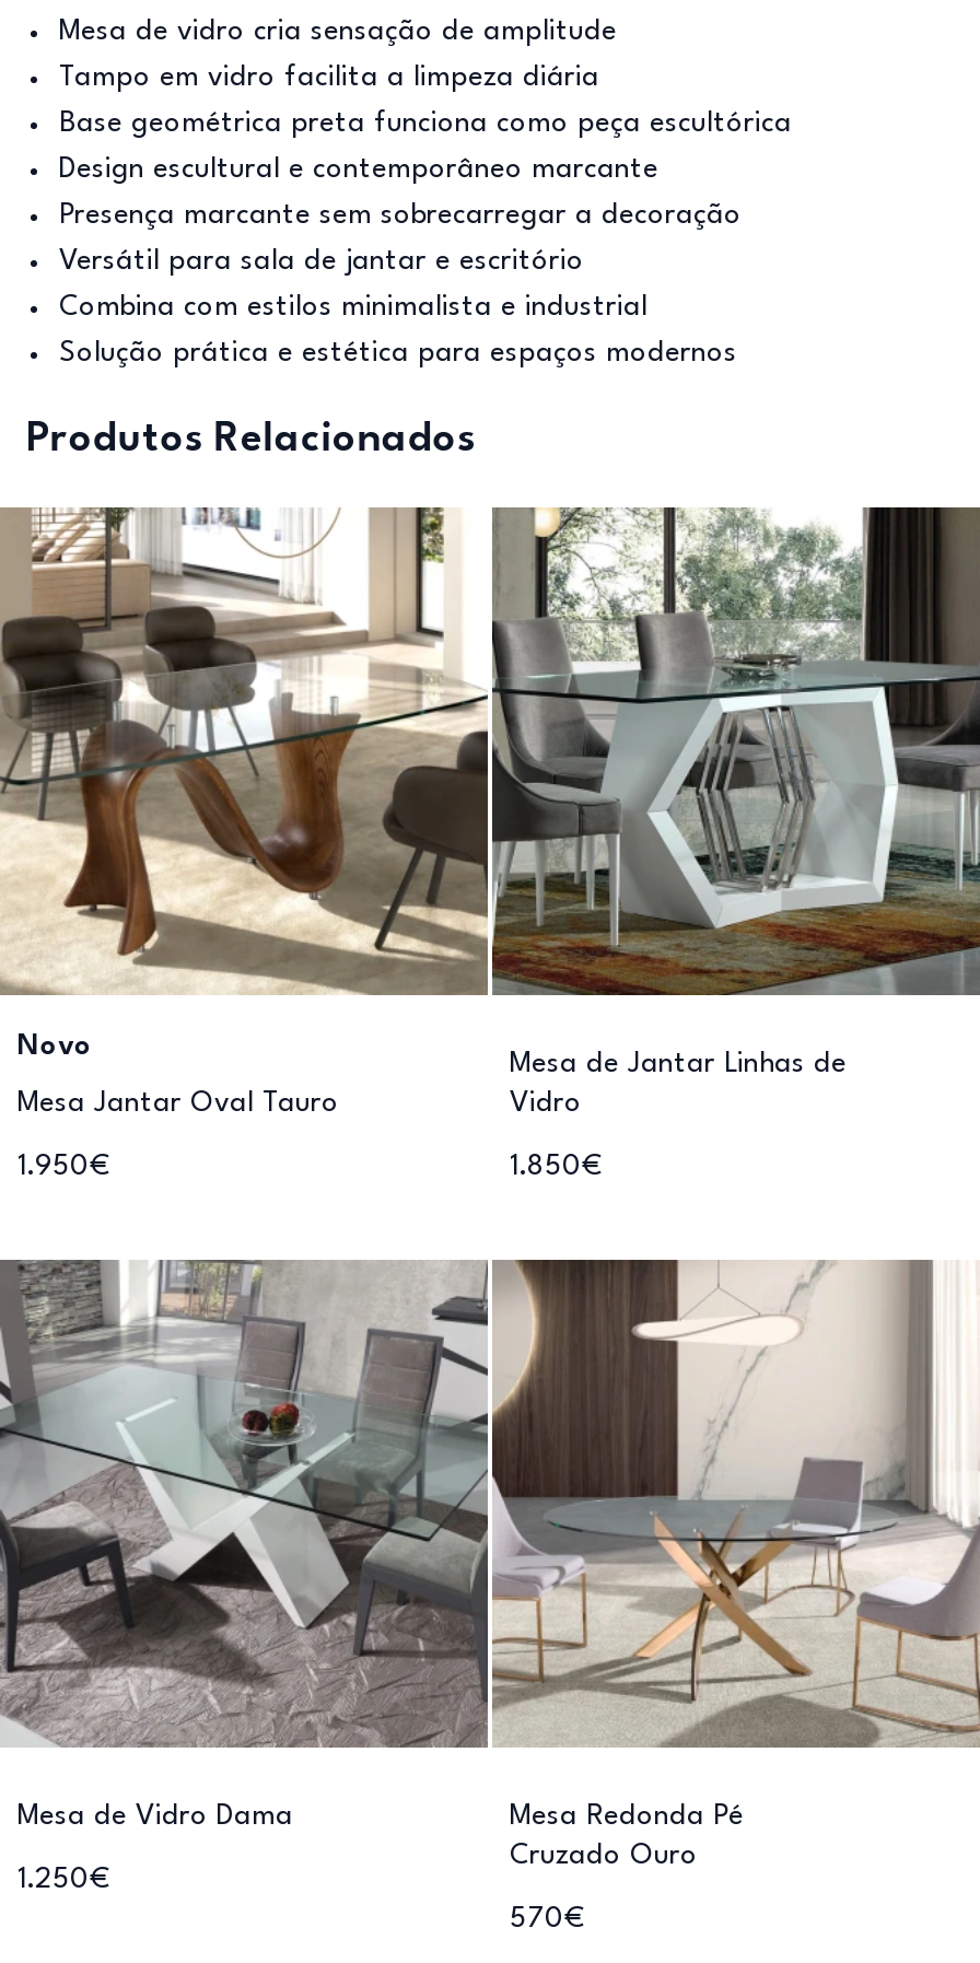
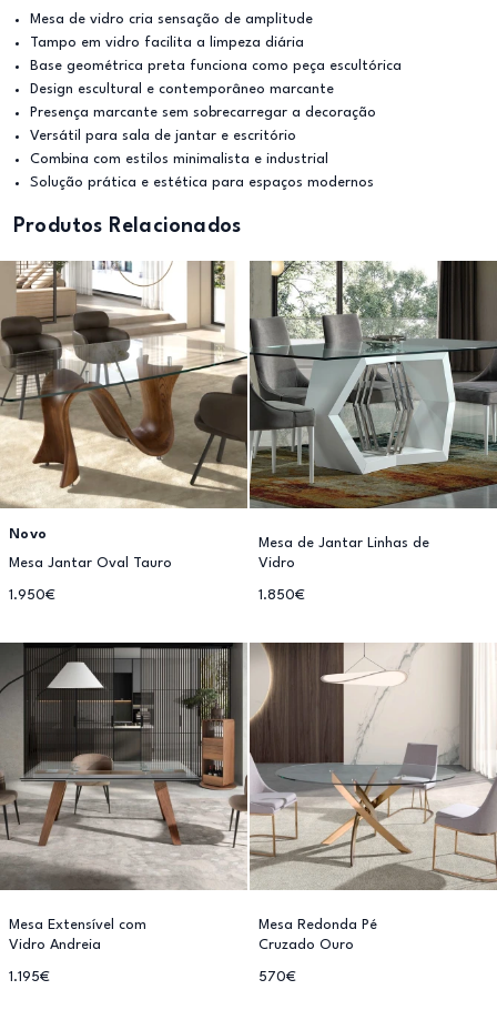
- [image]
- Mesa de Vidro Dama
+ [image]
+ Mesa Extensível com
+ Vidro Andreia

- 1.250€
+ 1.195€
